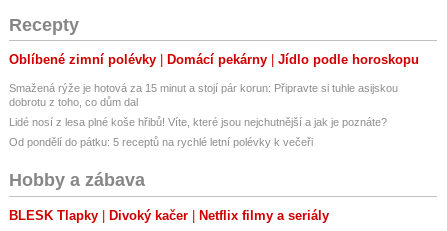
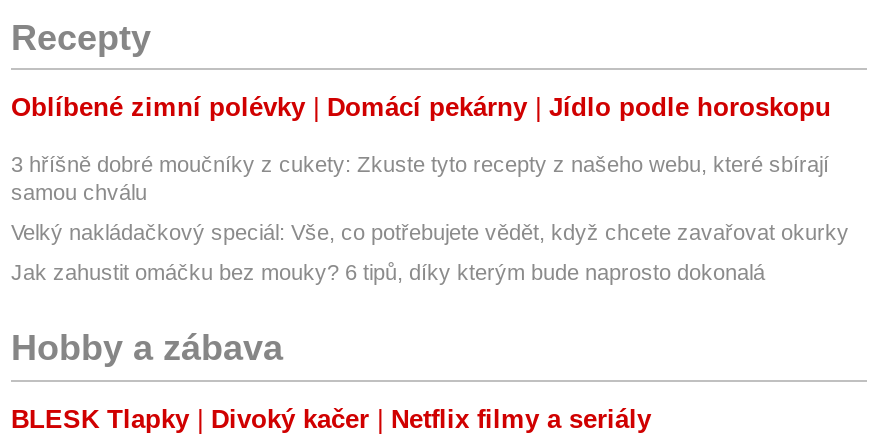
- Smažená rýže je hotová za 15 minut a stojí pár korun: Připravte si tuhle asijskou
- dobrotu z toho, co dům dal
+ 3 hříšně dobré moučníky z cukety: Zkuste tyto recepty z našeho webu, které sbírají
+ samou chválu

- Lidé nosí z lesa plné koše hřibů! Víte, které jsou nejchutnější a jak je poznáte?
+ Velký nakládačkový speciál: Vše, co potřebujete vědět, když chcete zavařovat okurky

- Od pondělí do pátku: 5 receptů na rychlé letní polévky k večeři
+ Jak zahustit omáčku bez mouky? 6 tipů, díky kterým bude naprosto dokonalá
